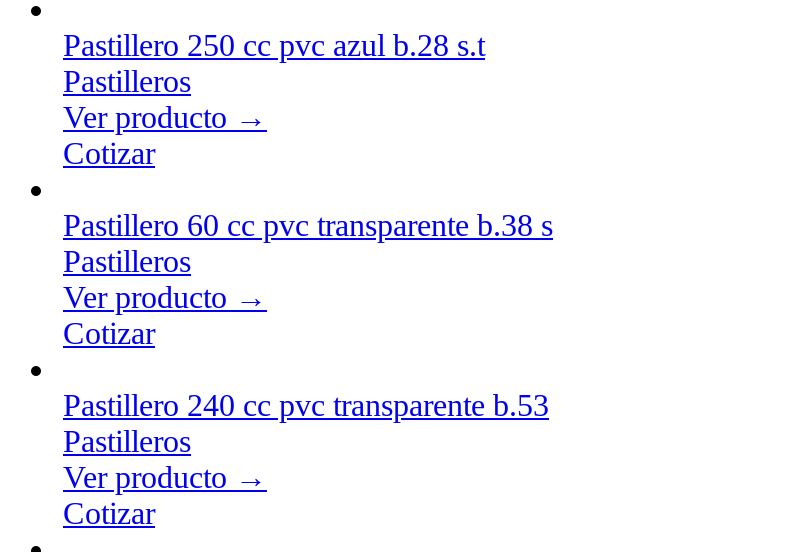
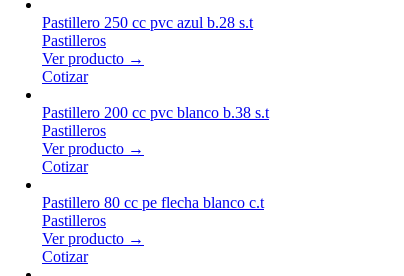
- Pastillero 60 cc pvc transparente b.38 s
+ Pastillero 200 cc pvc blanco b.38 s.t

- Pastillero 240 cc pvc transparente b.53
+ Pastillero 80 cc pe flecha blanco c.t
